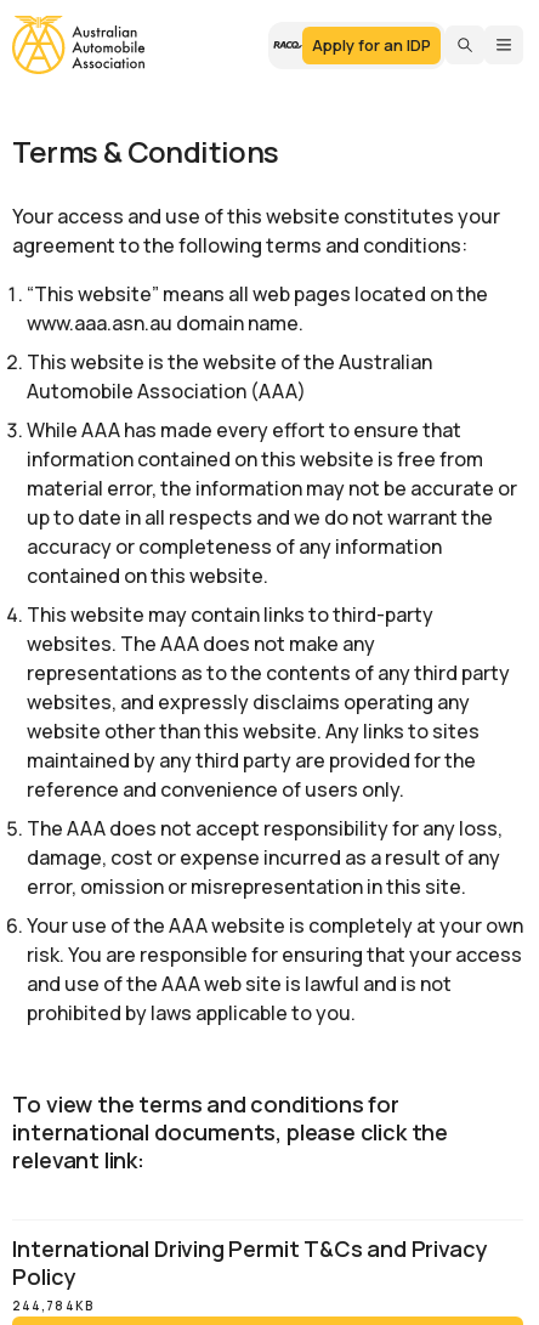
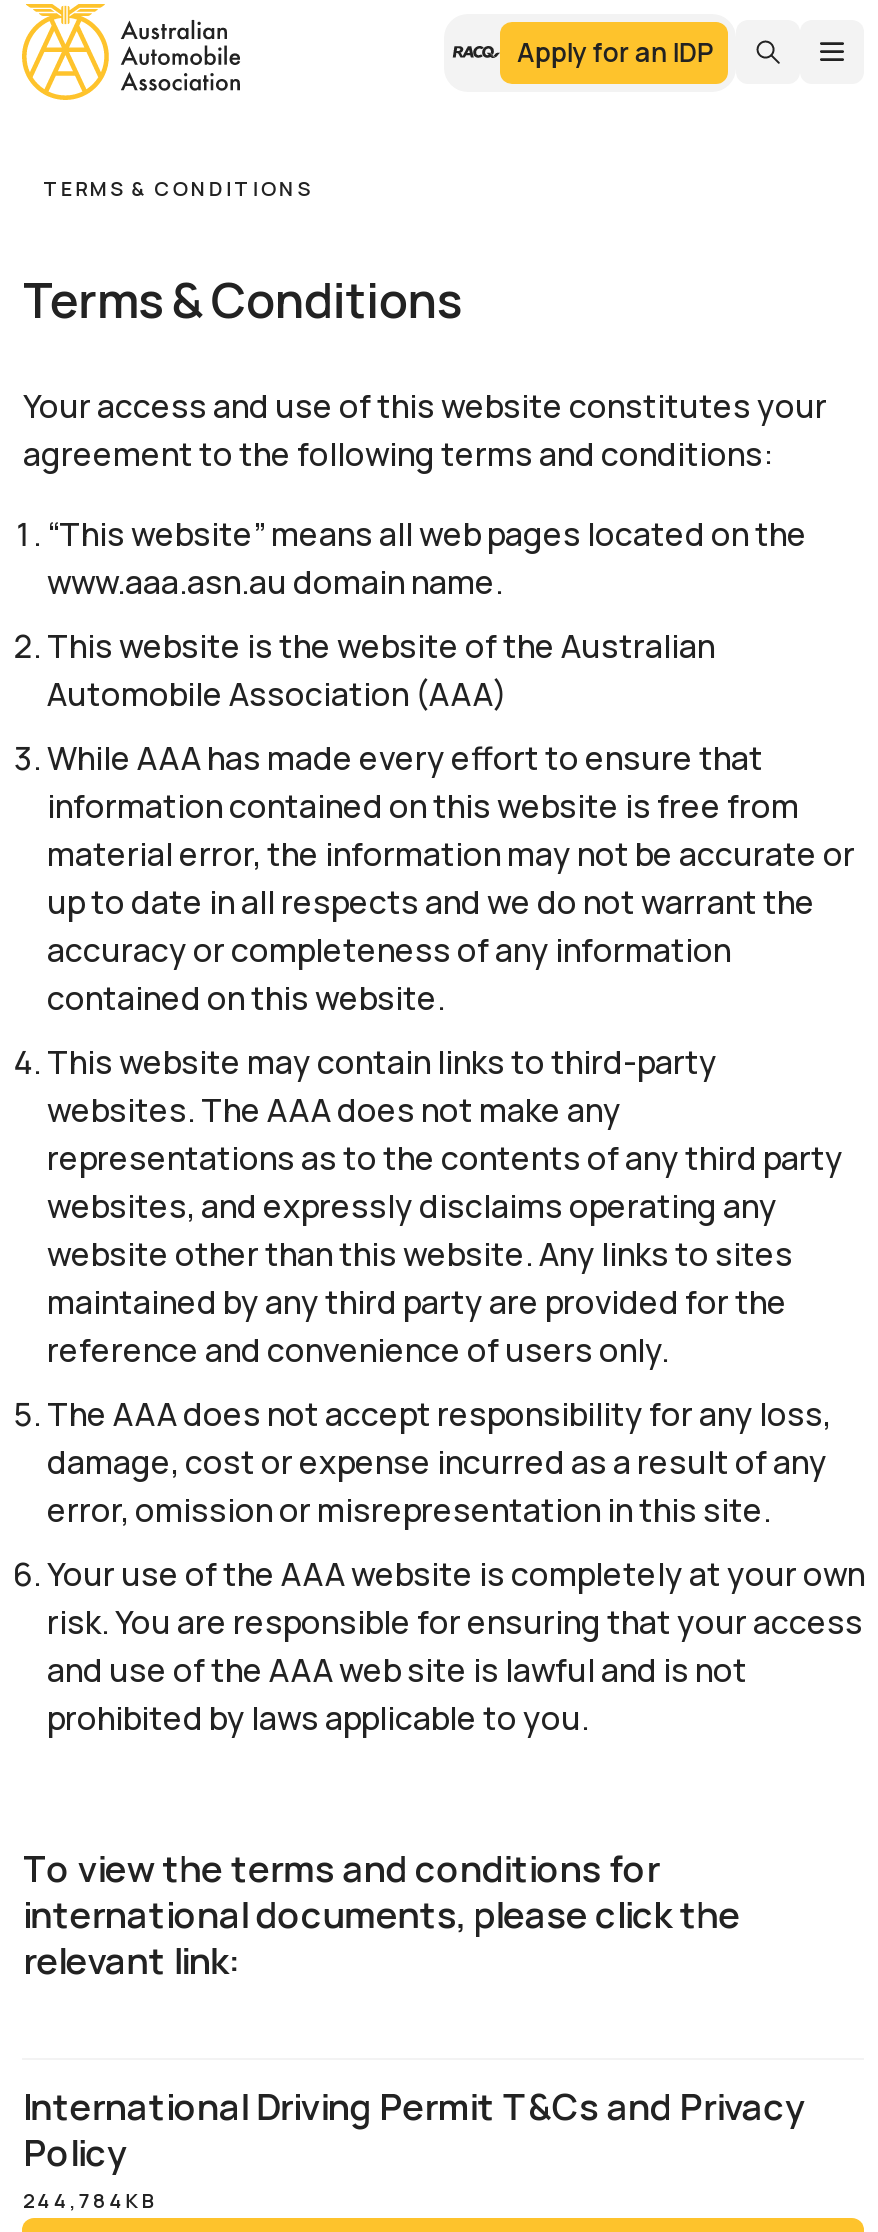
+ TERMS & CONDITIONS
